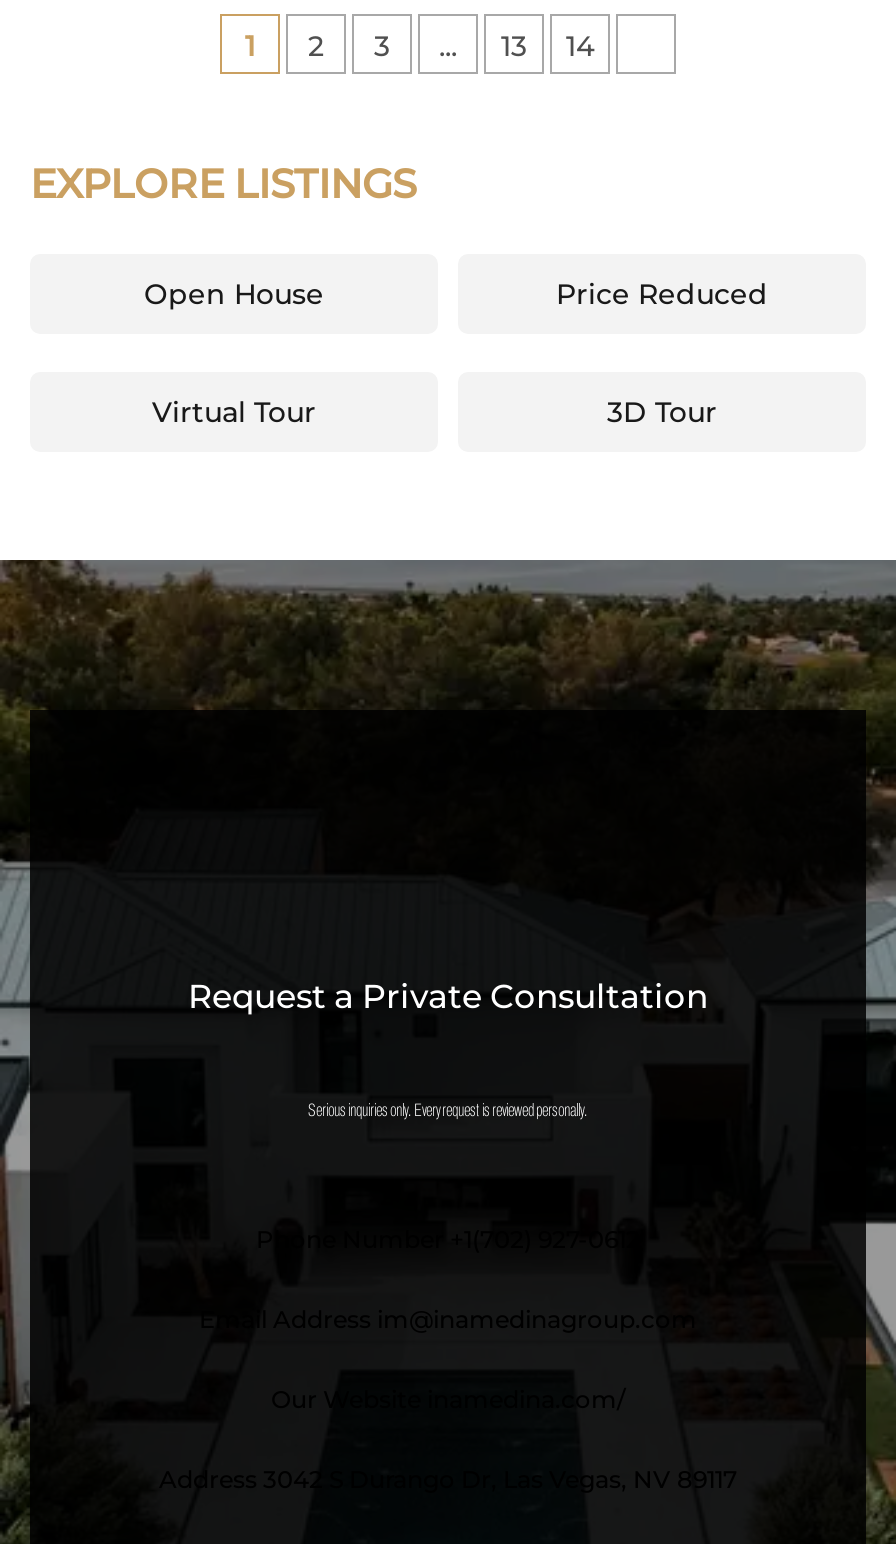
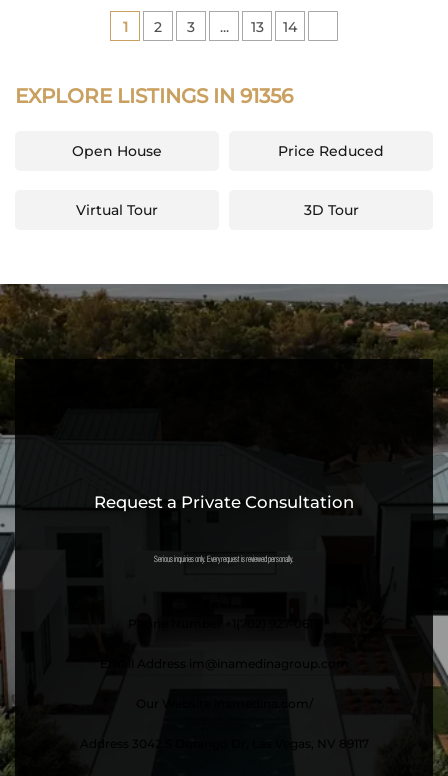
- EXPLORE LISTINGS
+ EXPLORE LISTINGS IN 91356
